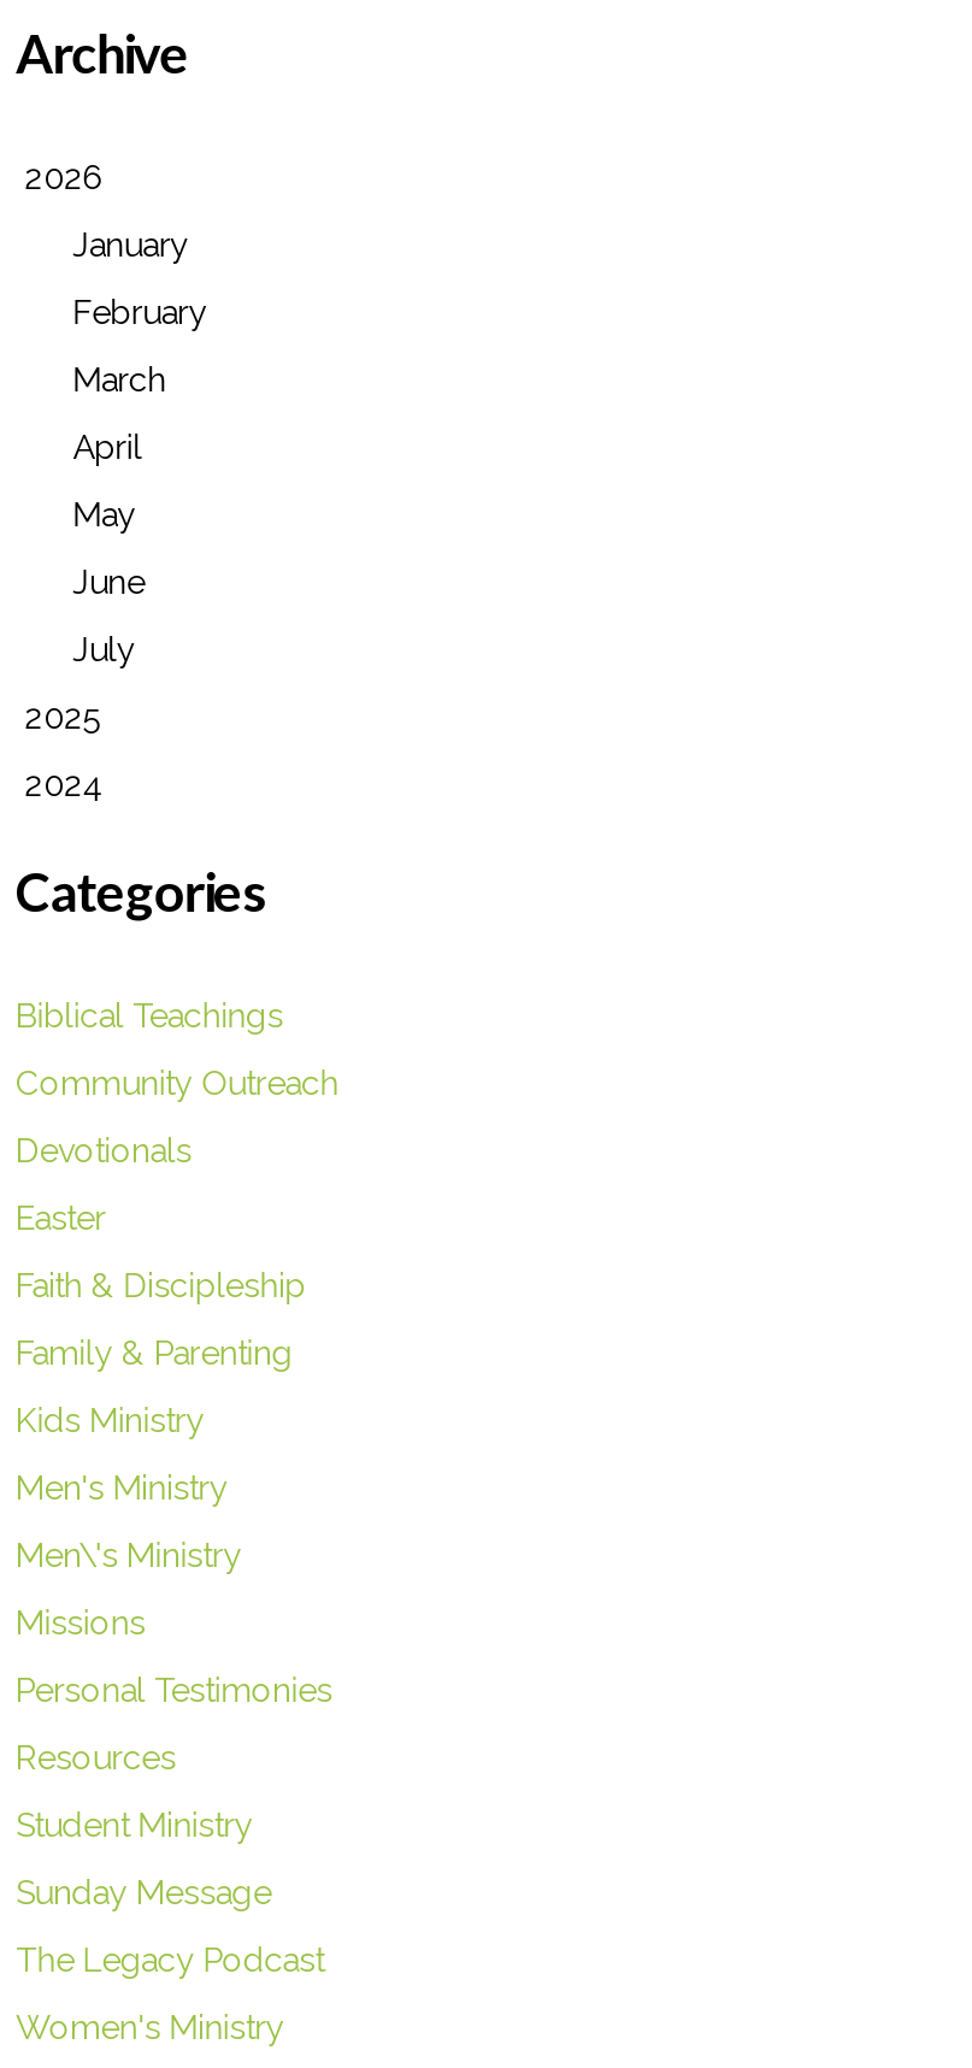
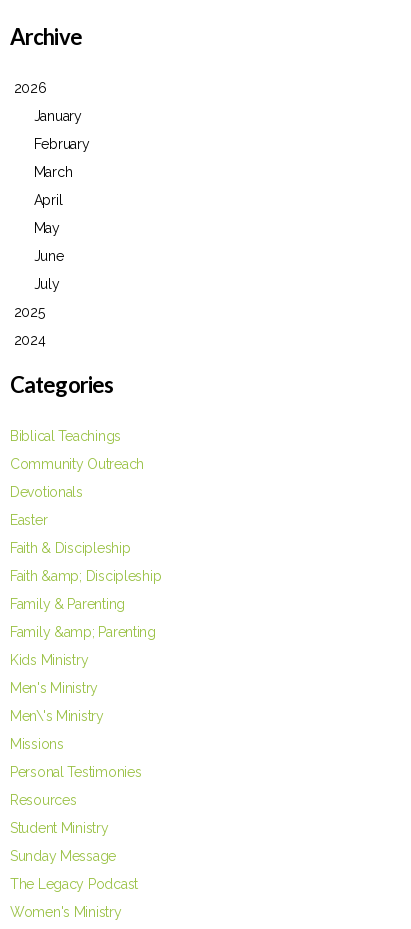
+ Faith &amp; Discipleship

+ Family &amp; Parenting
